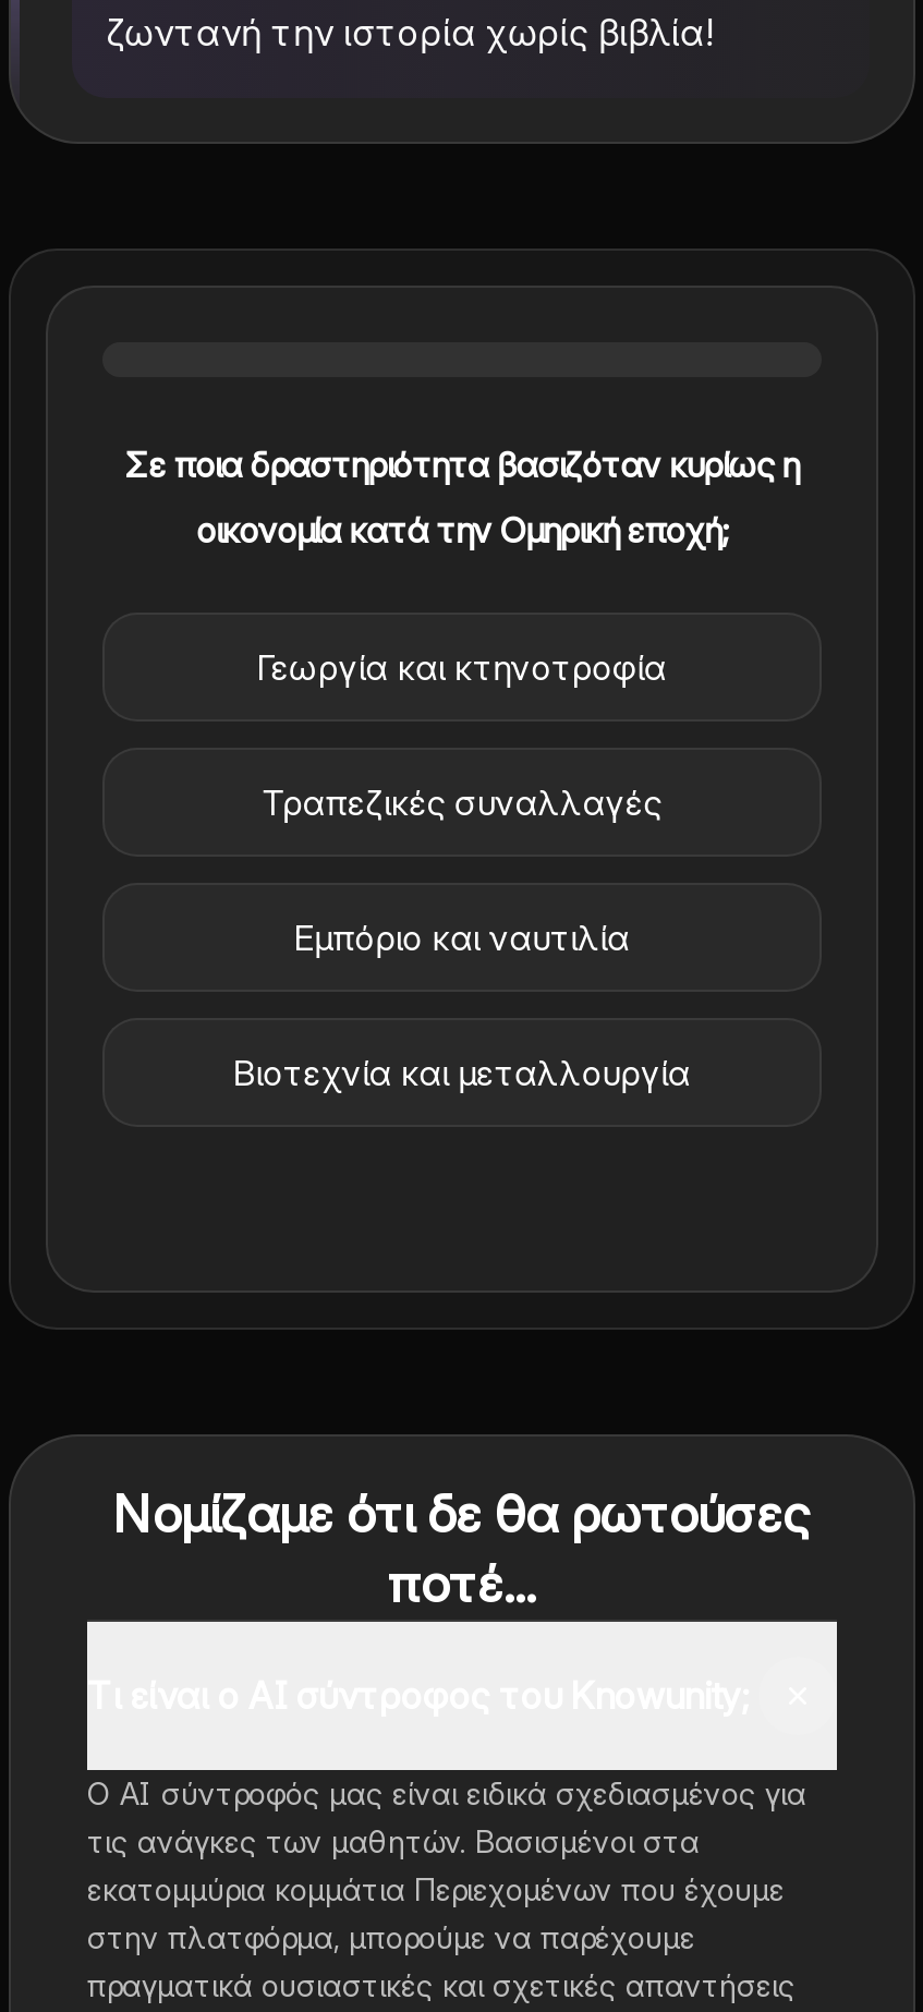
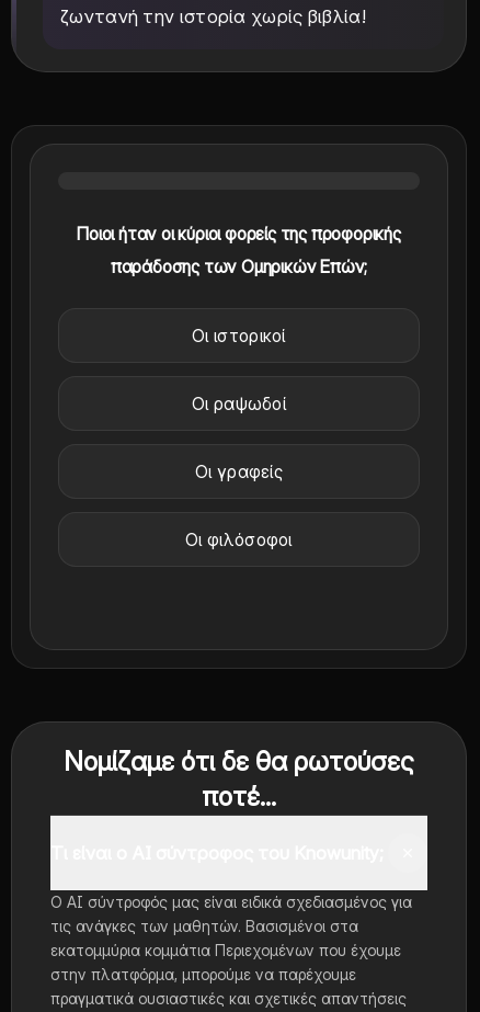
- Σε ποια δραστηριότητα βασιζόταν κυρίως η
+ Ποιοι ήταν οι κύριοι φορείς της προφορικής

- οικονομία κατά την Ομηρική εποχή;
+ παράδοσης των Ομηρικών Επών;

- Γεωργία και κτηνοτροφία
+ Οι ιστορικοί

- Τραπεζικές συναλλαγές
+ Οι ραψωδοί

- Εμπόριο και ναυτιλία
+ Οι γραφείς

- Βιοτεχνία και μεταλλουργία
+ Οι φιλόσοφοι
